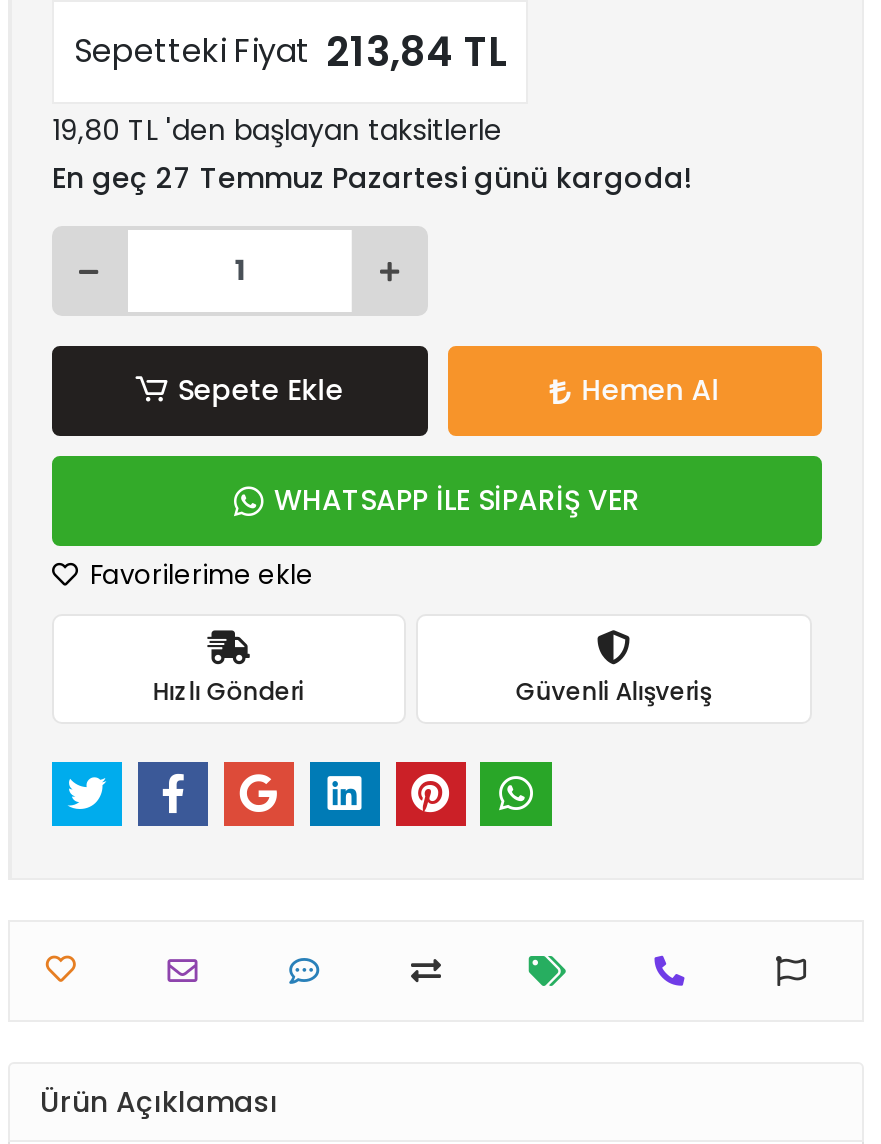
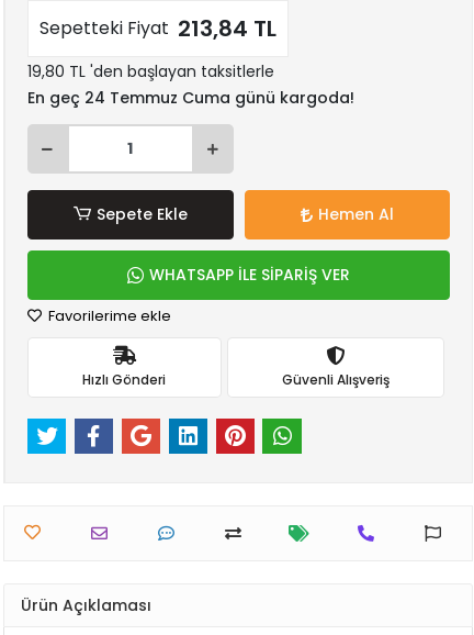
- En geç 27 Temmuz Pazartesi günü kargoda!
+ En geç 24 Temmuz Cuma günü kargoda!
